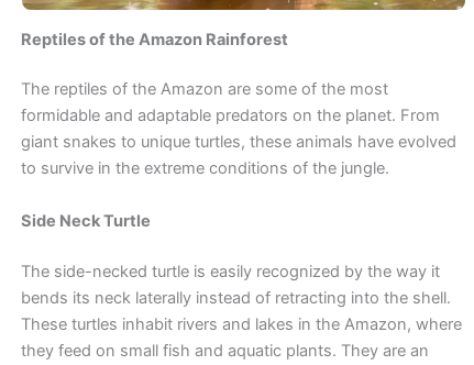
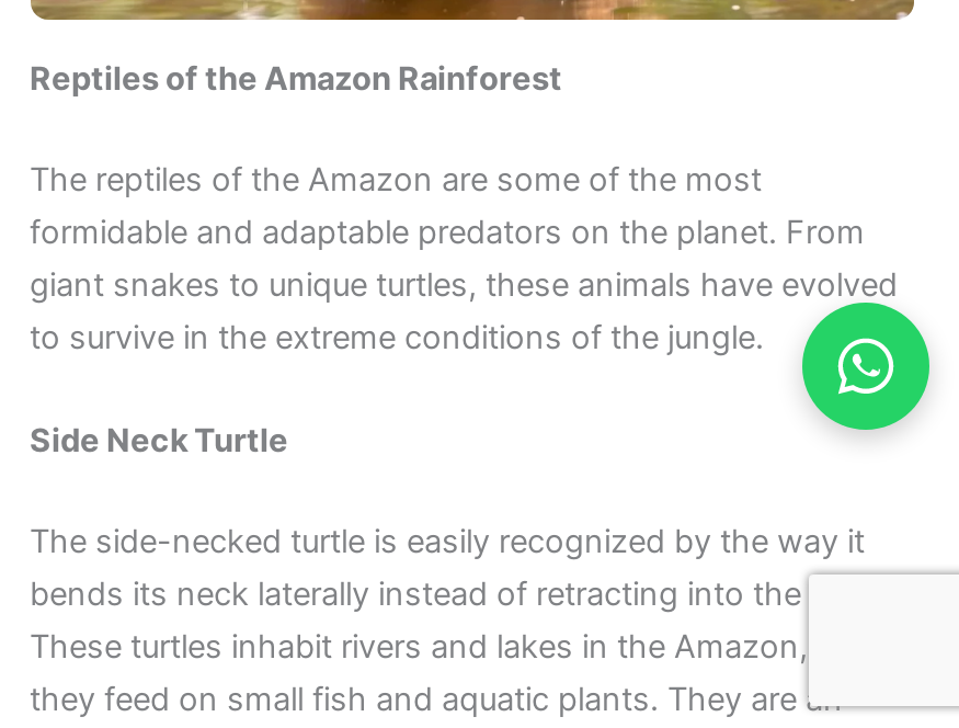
+ [image]
